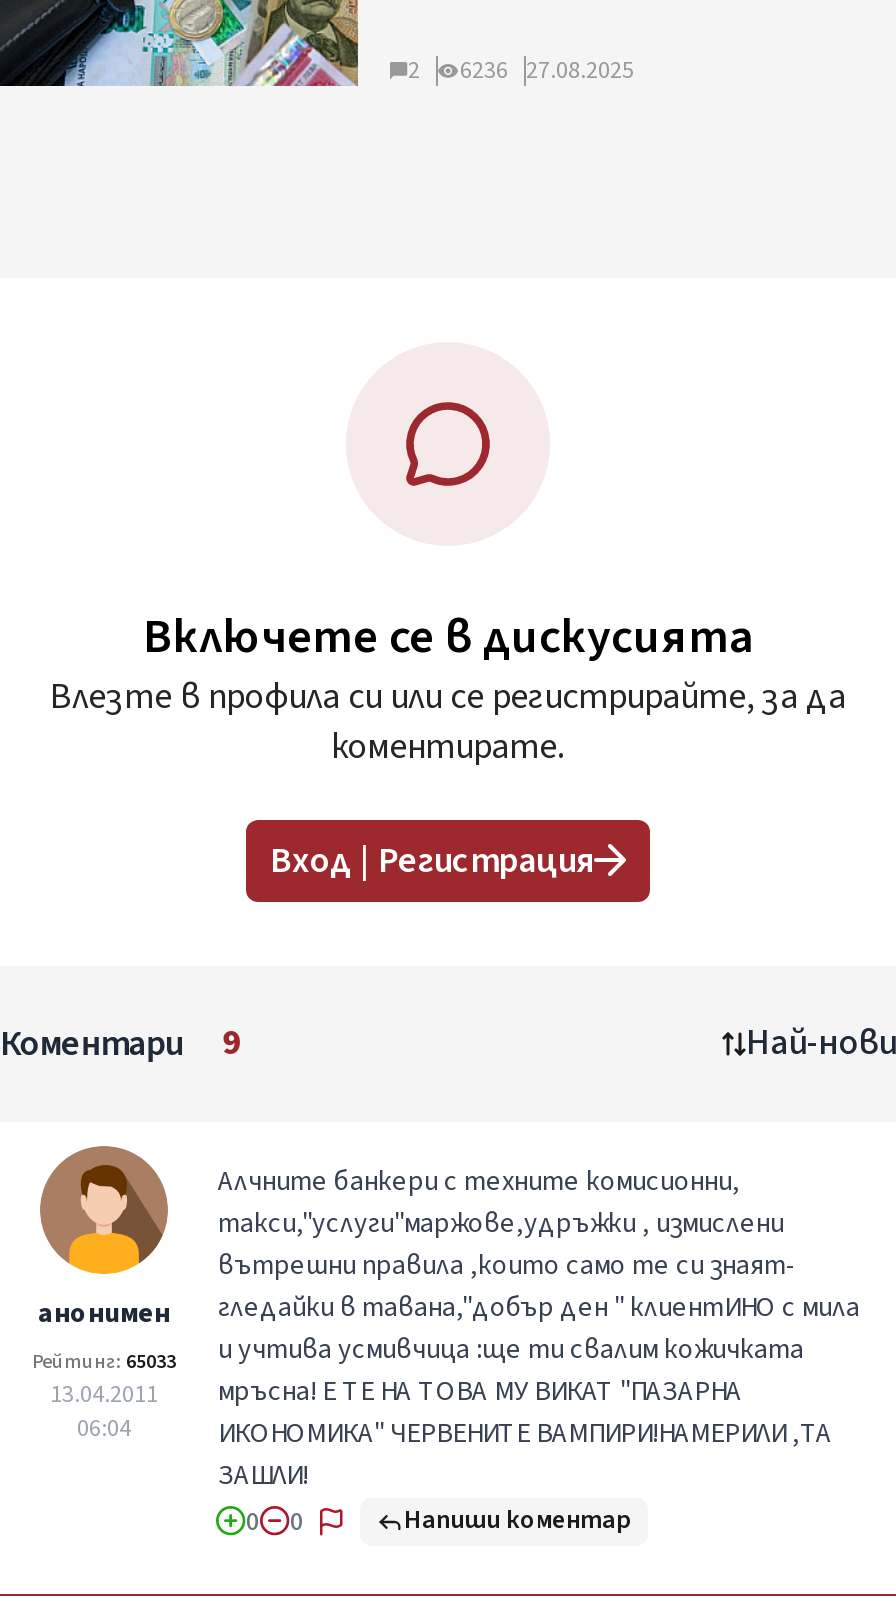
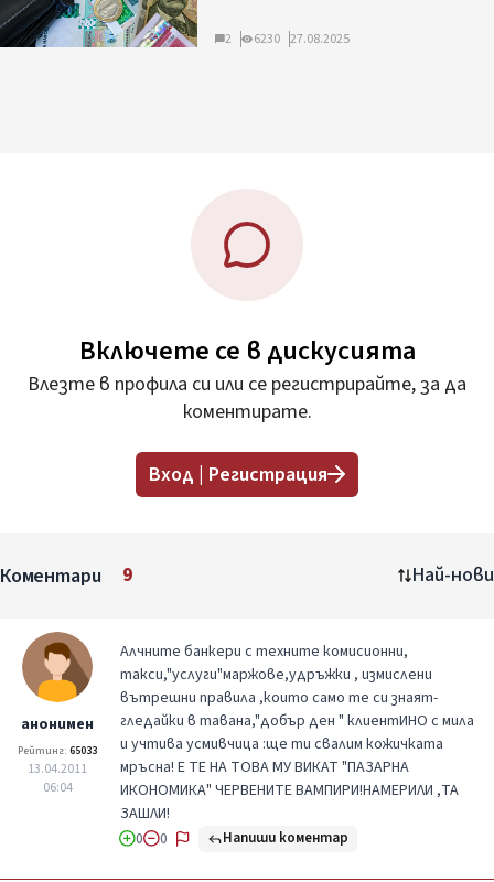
- 2 6236 27.08.2025
+ 2 6230 27.08.2025
